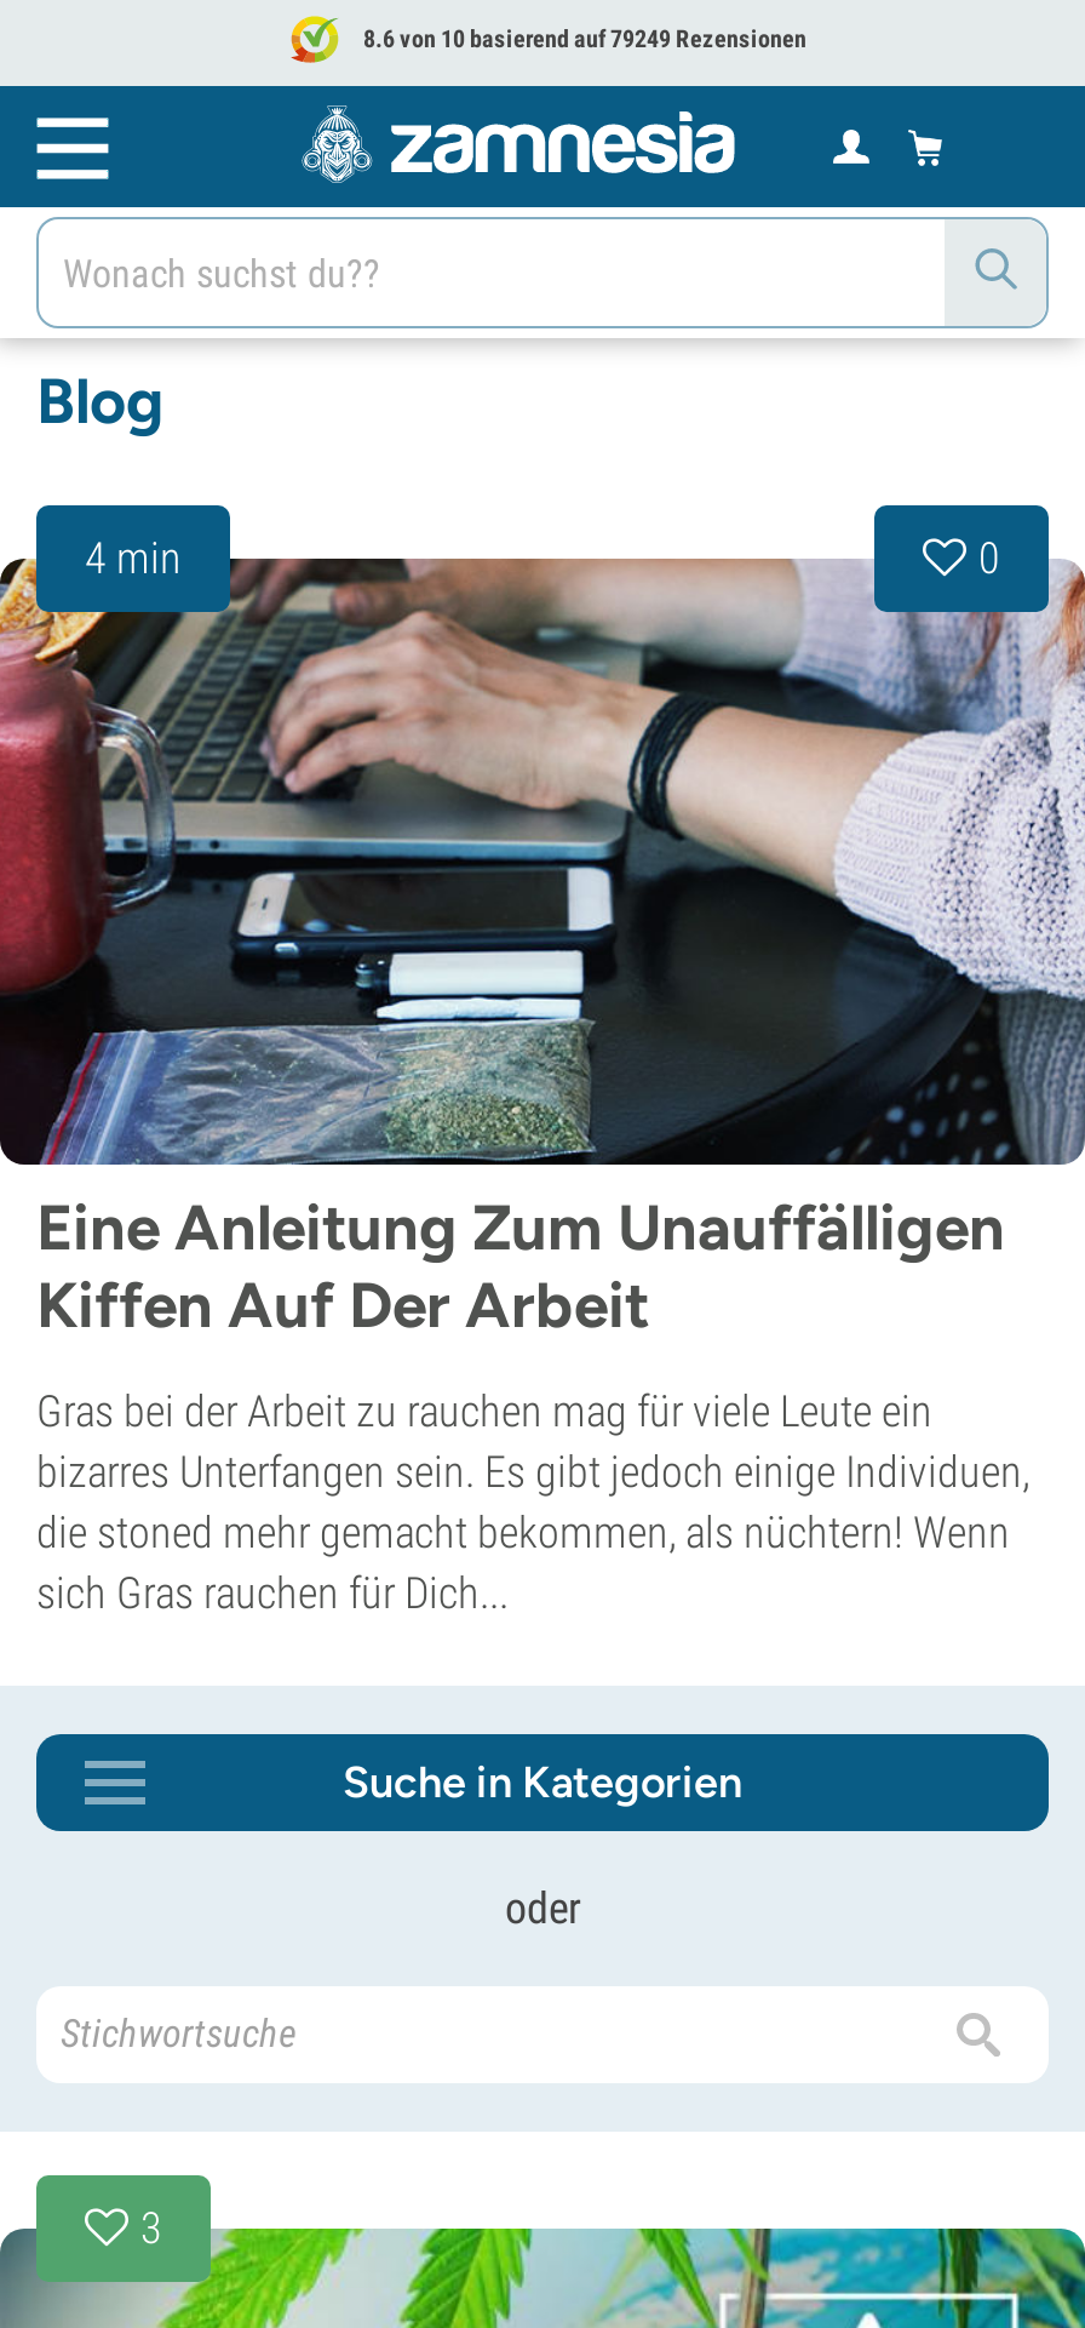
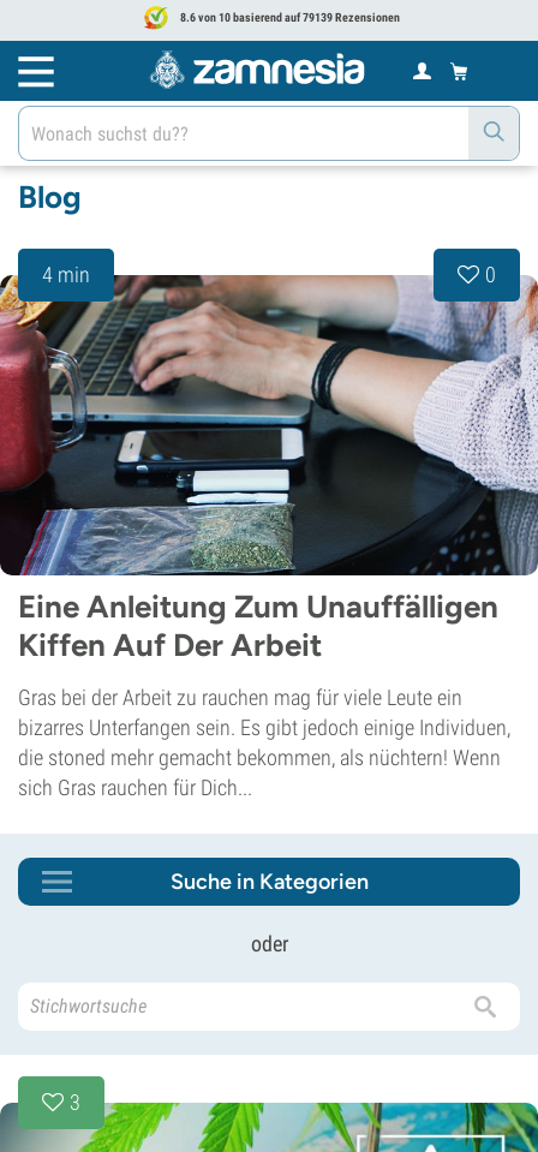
- 8.6 von 10 basierend auf 79249 Rezensionen
+ 8.6 von 10 basierend auf 79139 Rezensionen
